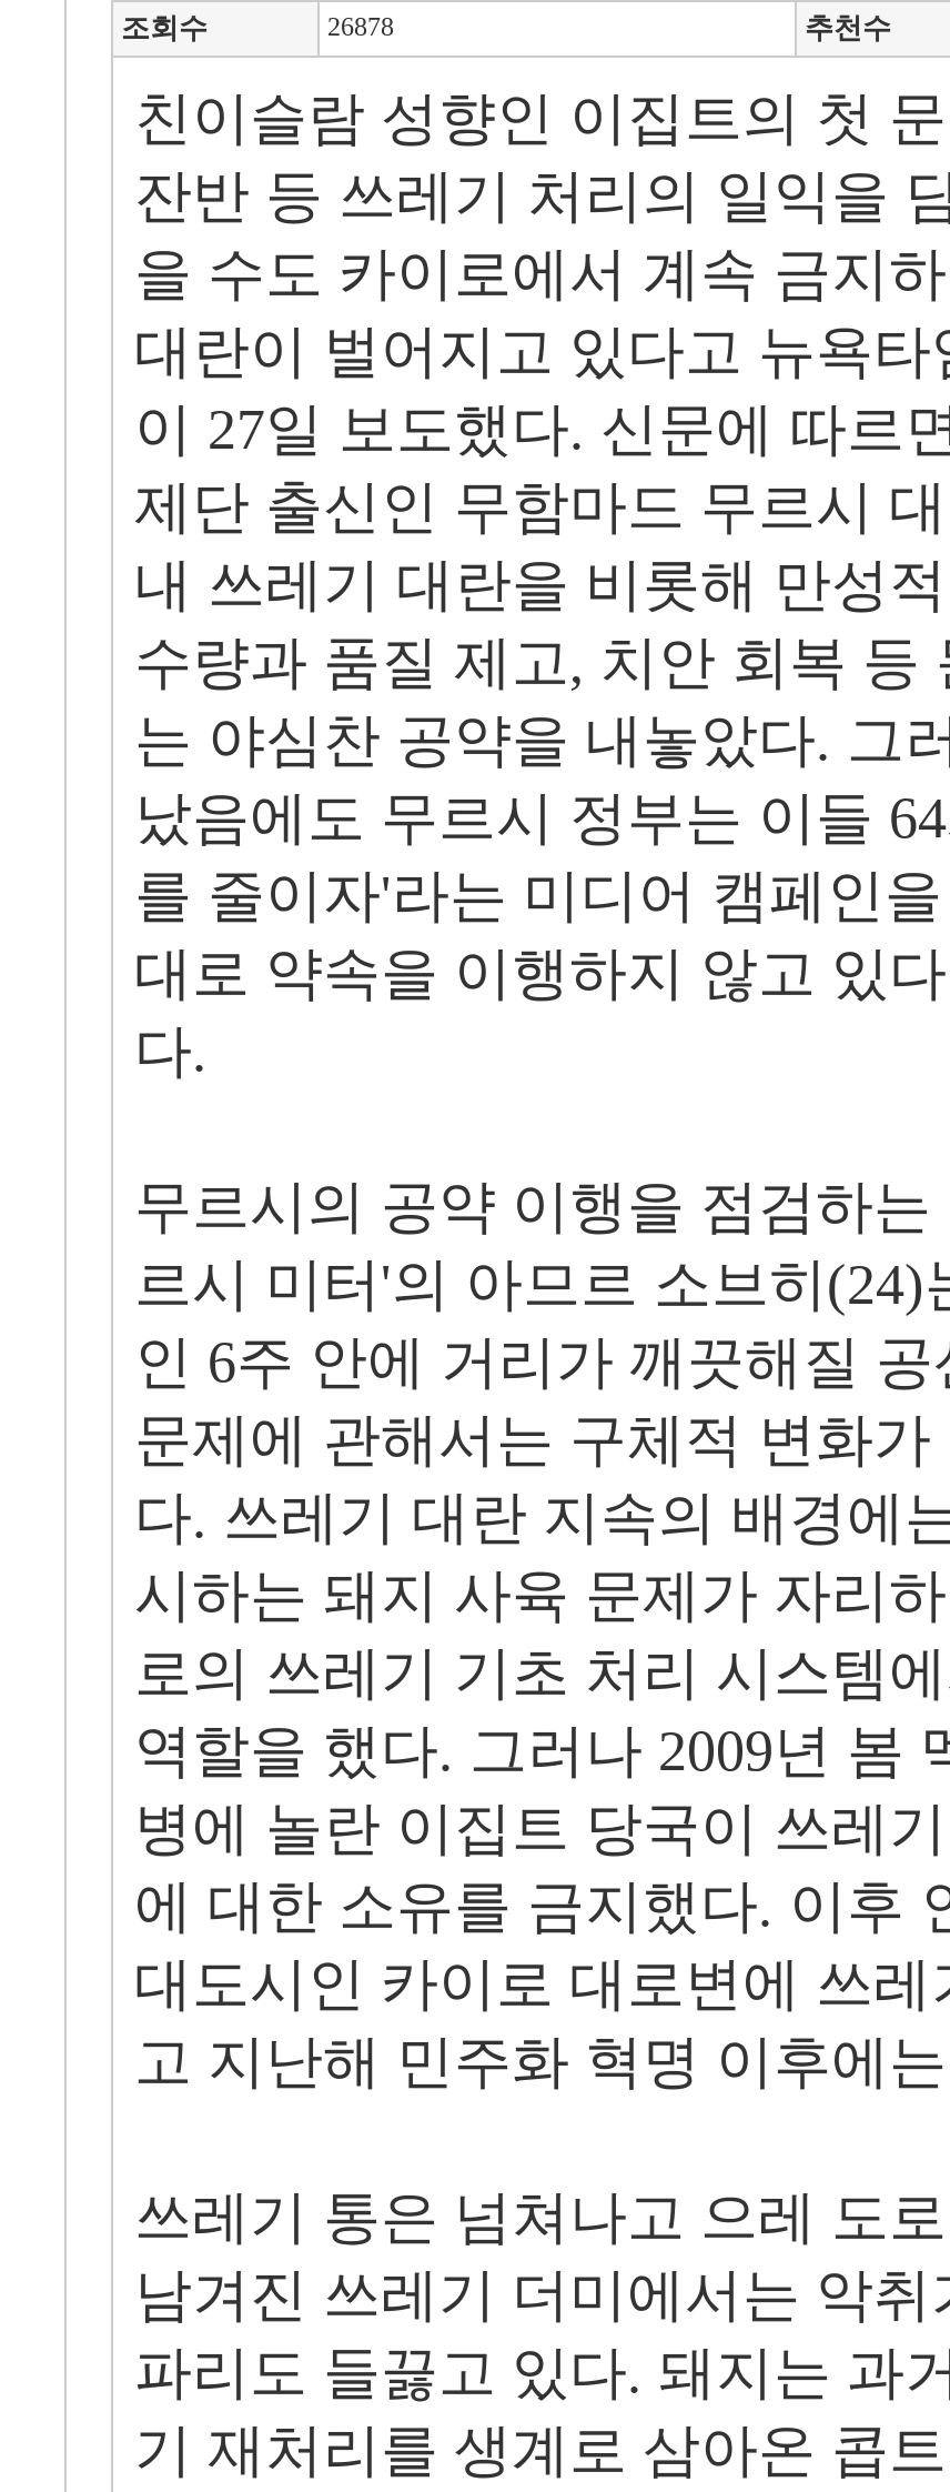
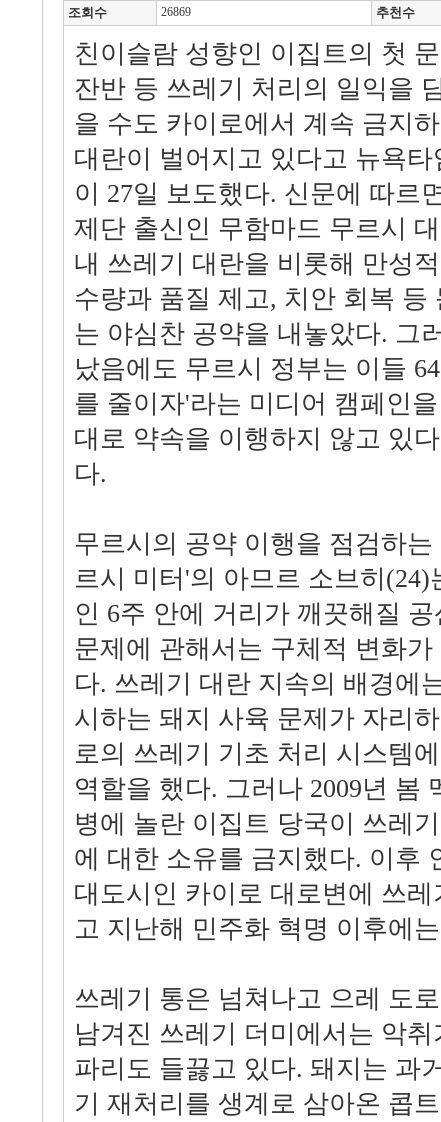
- 26878
+ 26869
